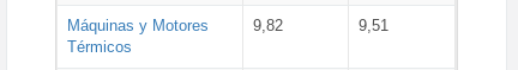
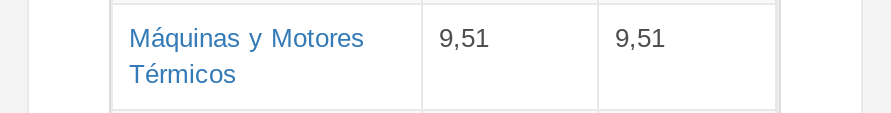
- 9,82
+ 9,51
